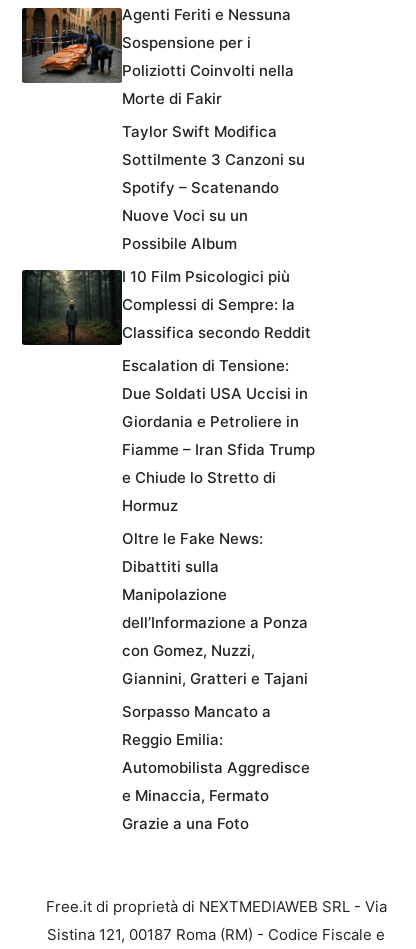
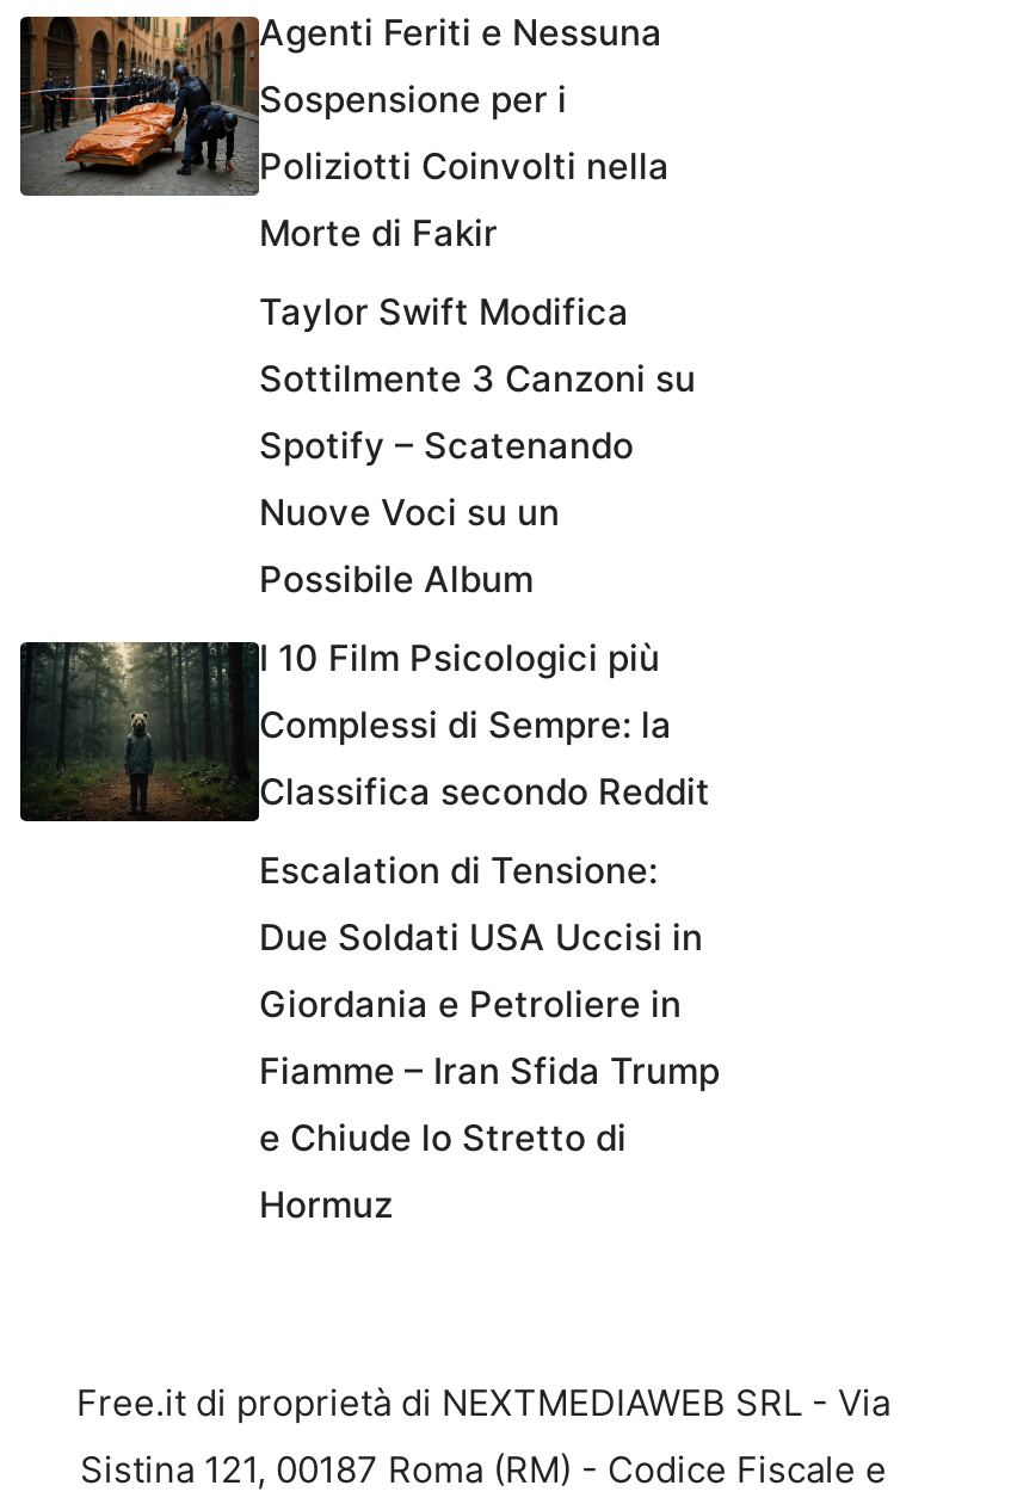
- Oltre le Fake News:
- Dibattiti sulla
- Manipolazione
- dell’Informazione a Ponza
- con Gomez, Nuzzi,
- Giannini, Gratteri e Tajani
- Sorpasso Mancato a
- Reggio Emilia:
- Automobilista Aggredisce
- e Minaccia, Fermato
- Grazie a una Foto
